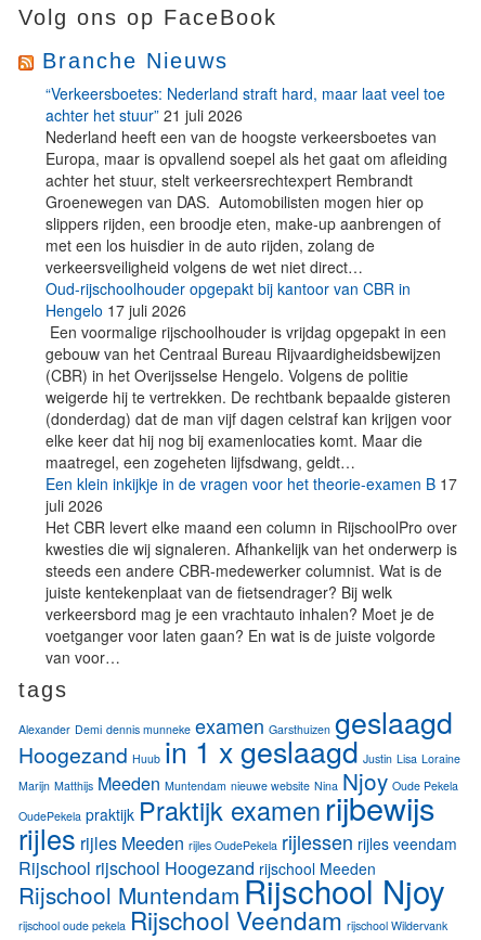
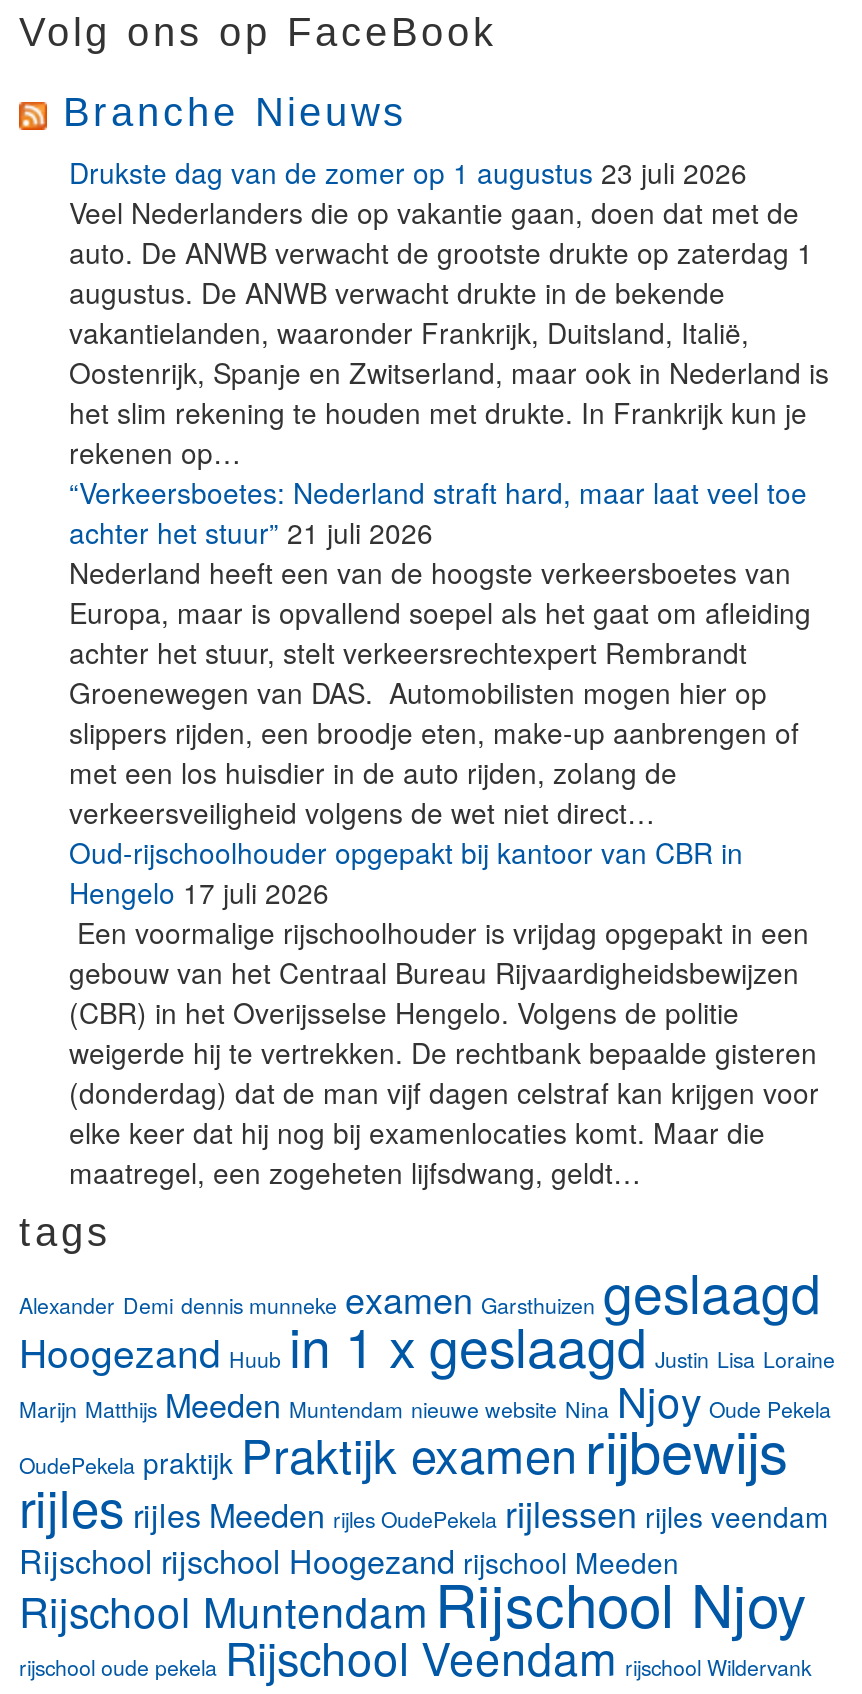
+ Drukste dag van de zomer op 1 augustus 23 juli 2026
+ Veel Nederlanders die op vakantie gaan, doen dat met de
+ auto. De ANWB verwacht de grootste drukte op zaterdag 1
+ augustus. De ANWB verwacht drukte in de bekende
+ vakantielanden, waaronder Frankrijk, Duitsland, Italië,
+ Oostenrijk, Spanje en Zwitserland, maar ook in Nederland is
+ het slim rekening te houden met drukte. In Frankrijk kun je
+ rekenen op…

moved down: “Verkeersboetes: Nederland straft hard, maar laat veel toe | achter het stuur” 21 juli 2026 | Nederland heeft een van de hoogste verkeersboetes van | ... | elke keer dat hij nog bij examenlocaties komt. Maar die | maatregel, een zogeheten lijfsdwang, geldt…

- Een klein inkijkje in de vragen voor het theorie-examen B 17
- juli 2026
- Het CBR levert elke maand een column in RijschoolPro over
- kwesties die wij signaleren. Afhankelijk van het onderwerp is
- steeds een andere CBR-medewerker columnist. Wat is de
- juiste kentekenplaat van de fietsendrager? Bij welk
- verkeersbord mag je een vrachtauto inhalen? Moet je de
- voetganger voor laten gaan? En wat is de juiste volgorde
- van voor…
